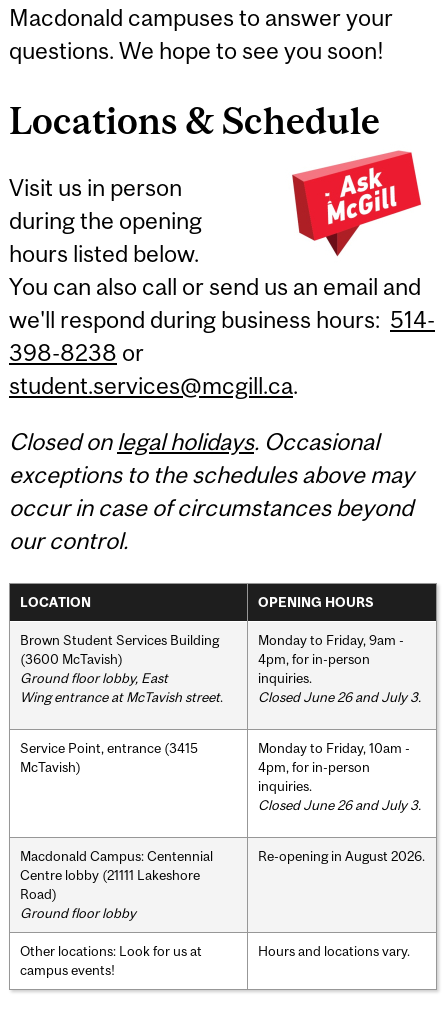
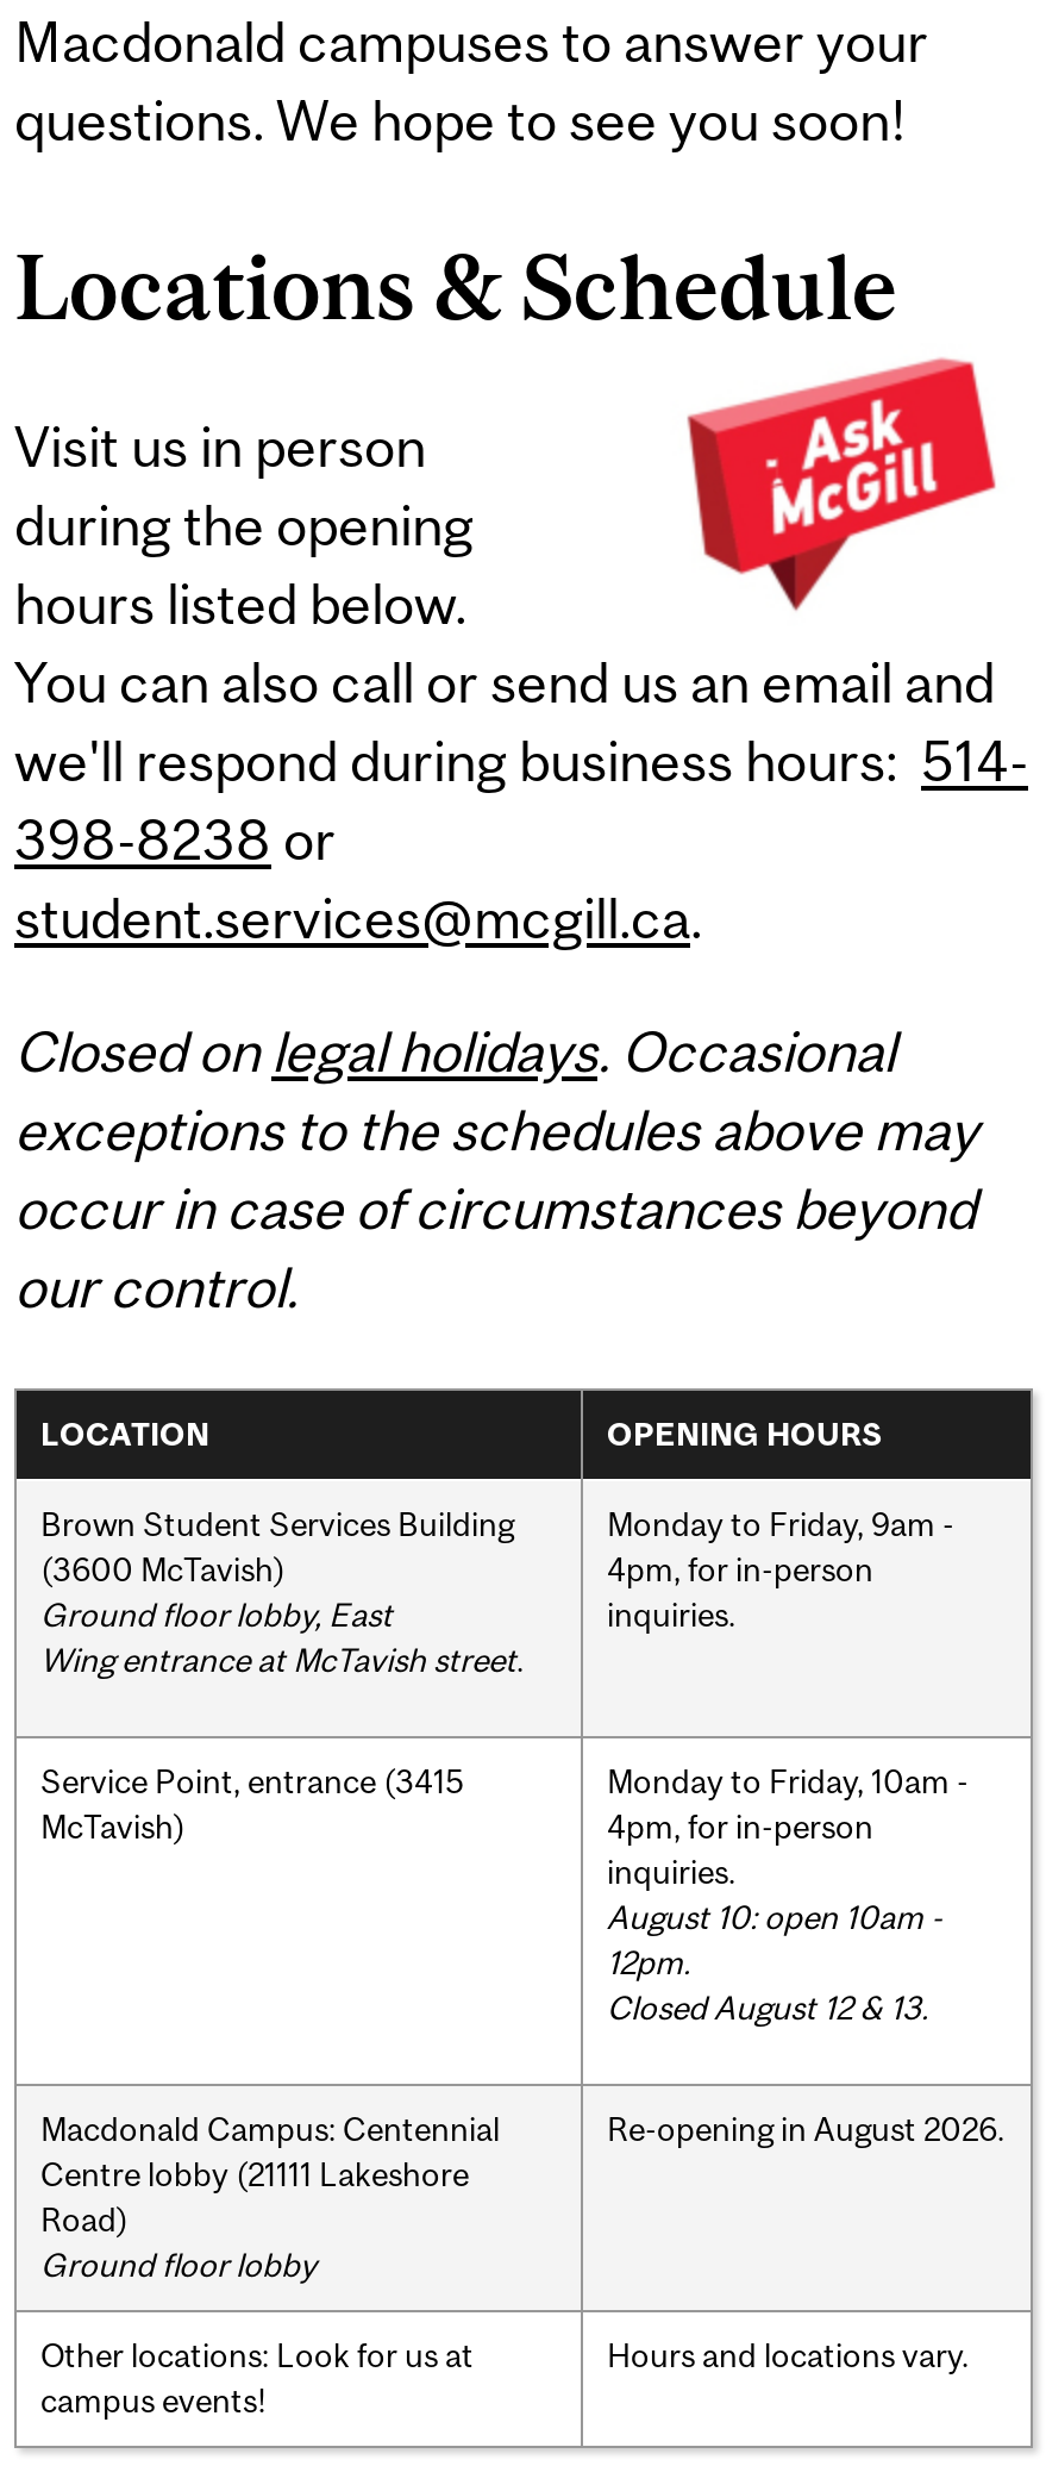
- Closed June 26 and July 3.

- Closed June 26 and July 3.
+ August 10: open 10am -
+ 12pm.
+ Closed August 12 & 13.
